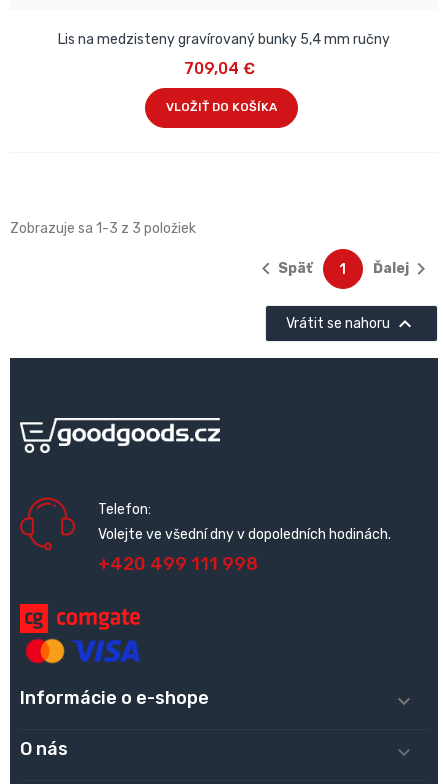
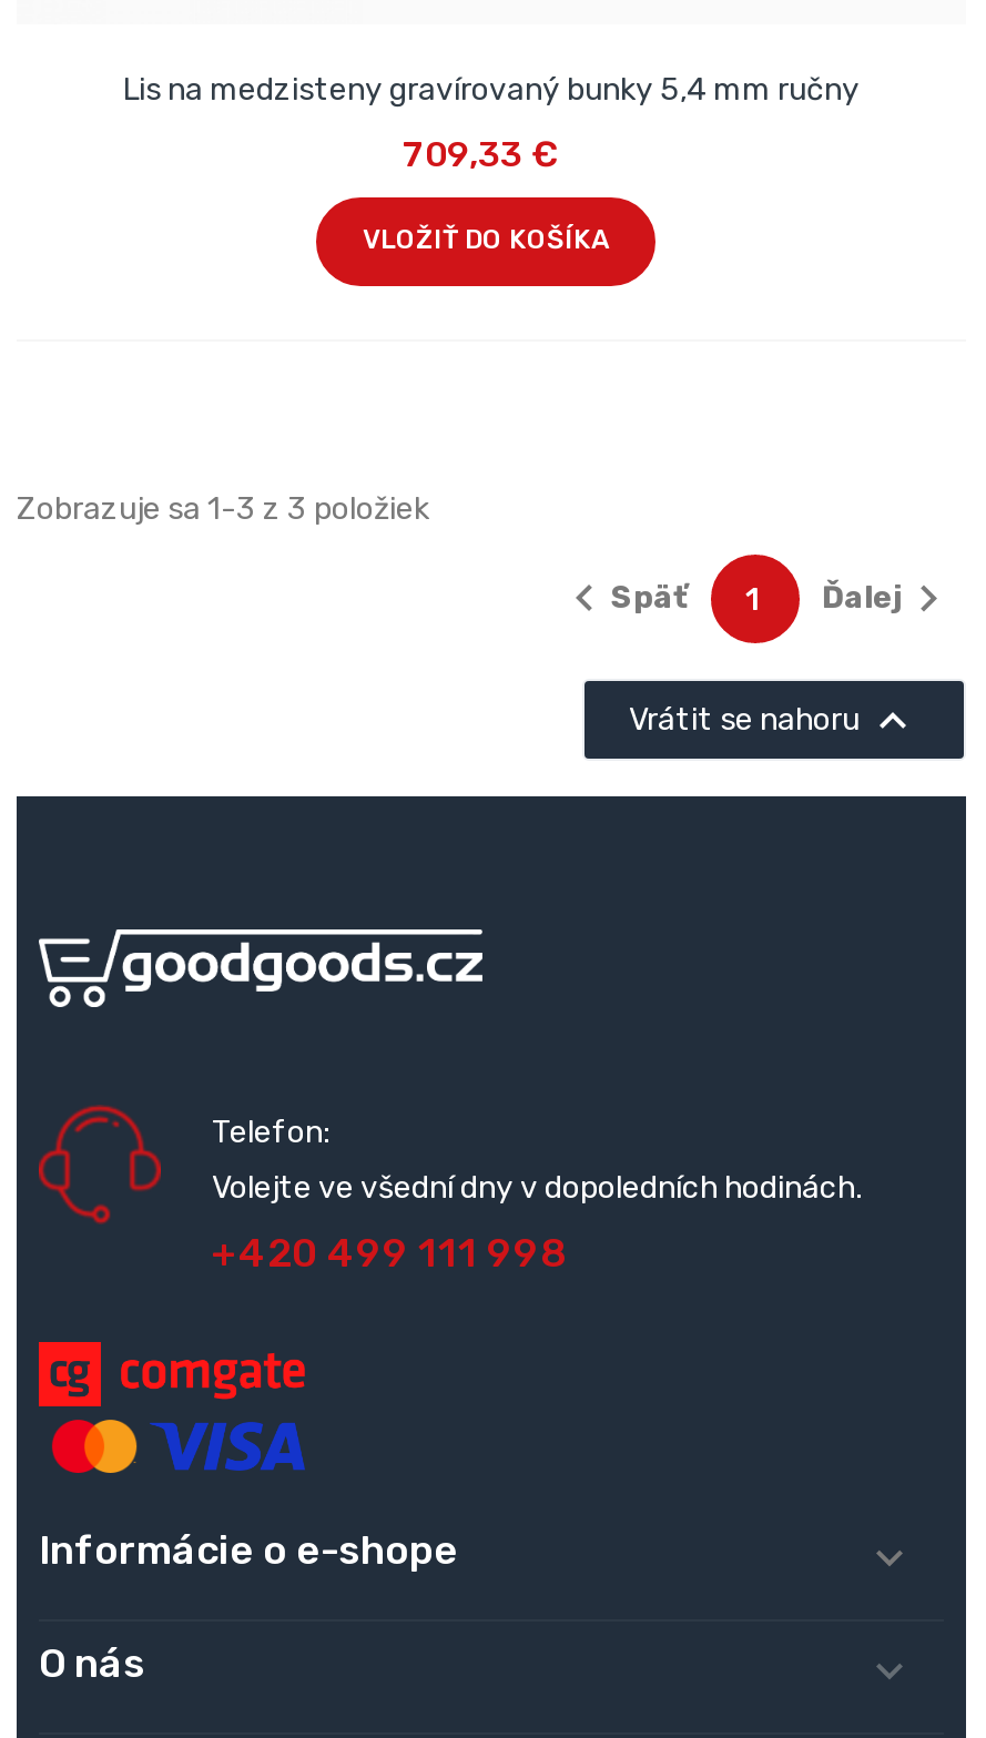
- 709,04 €
+ 709,33 €
